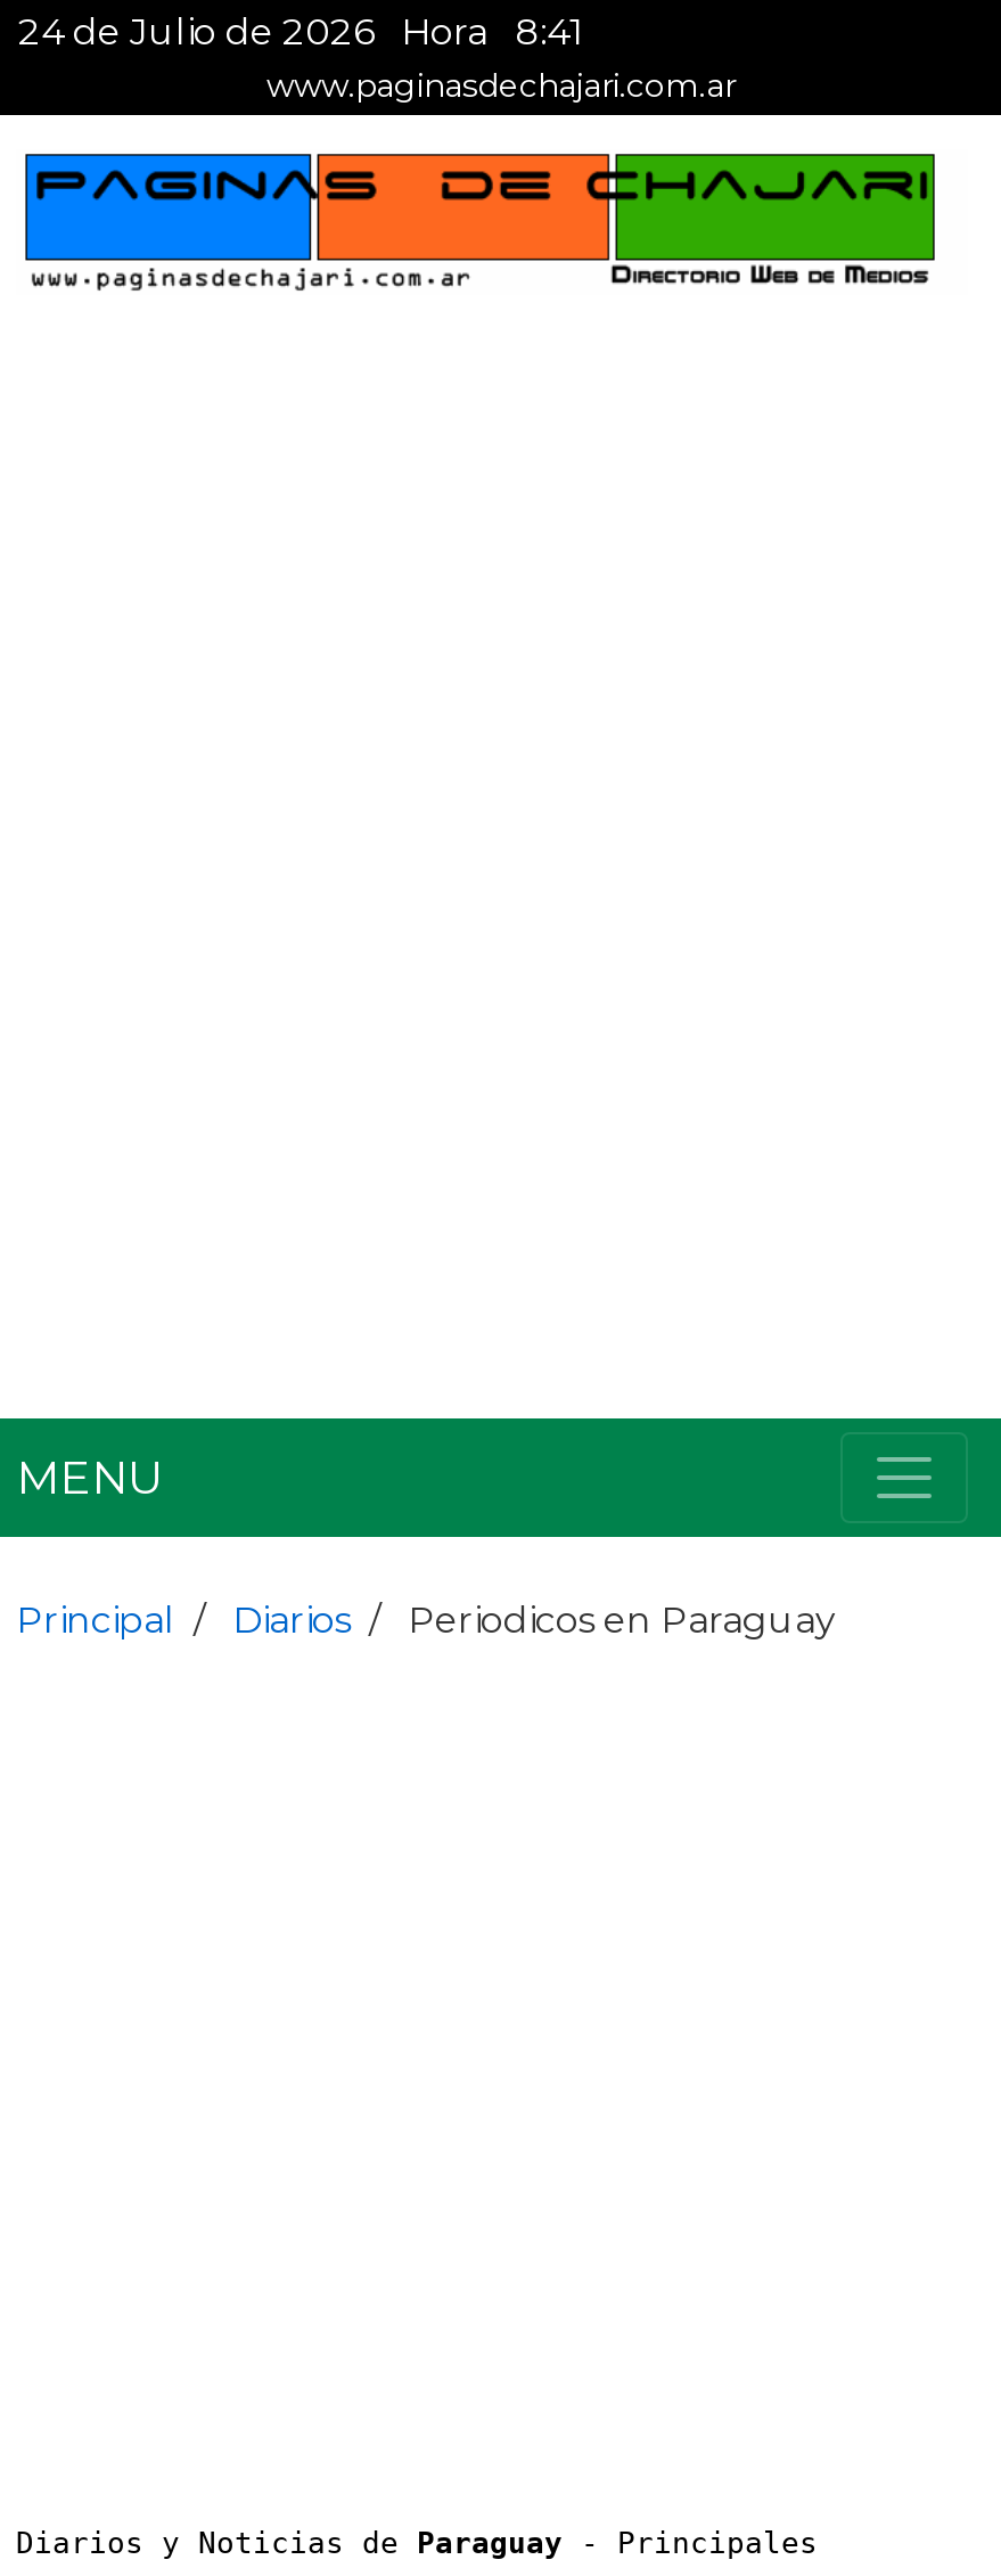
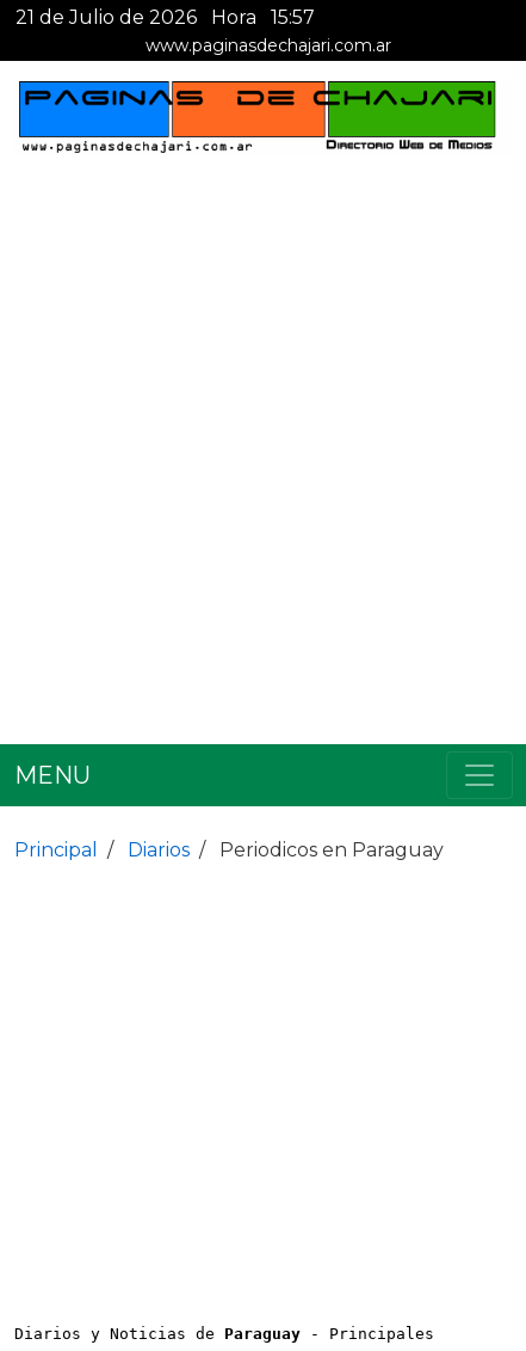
- 24 de Julio de 2026
+ 21 de Julio de 2026

- Hora 8:41
+ Hora 15:57
